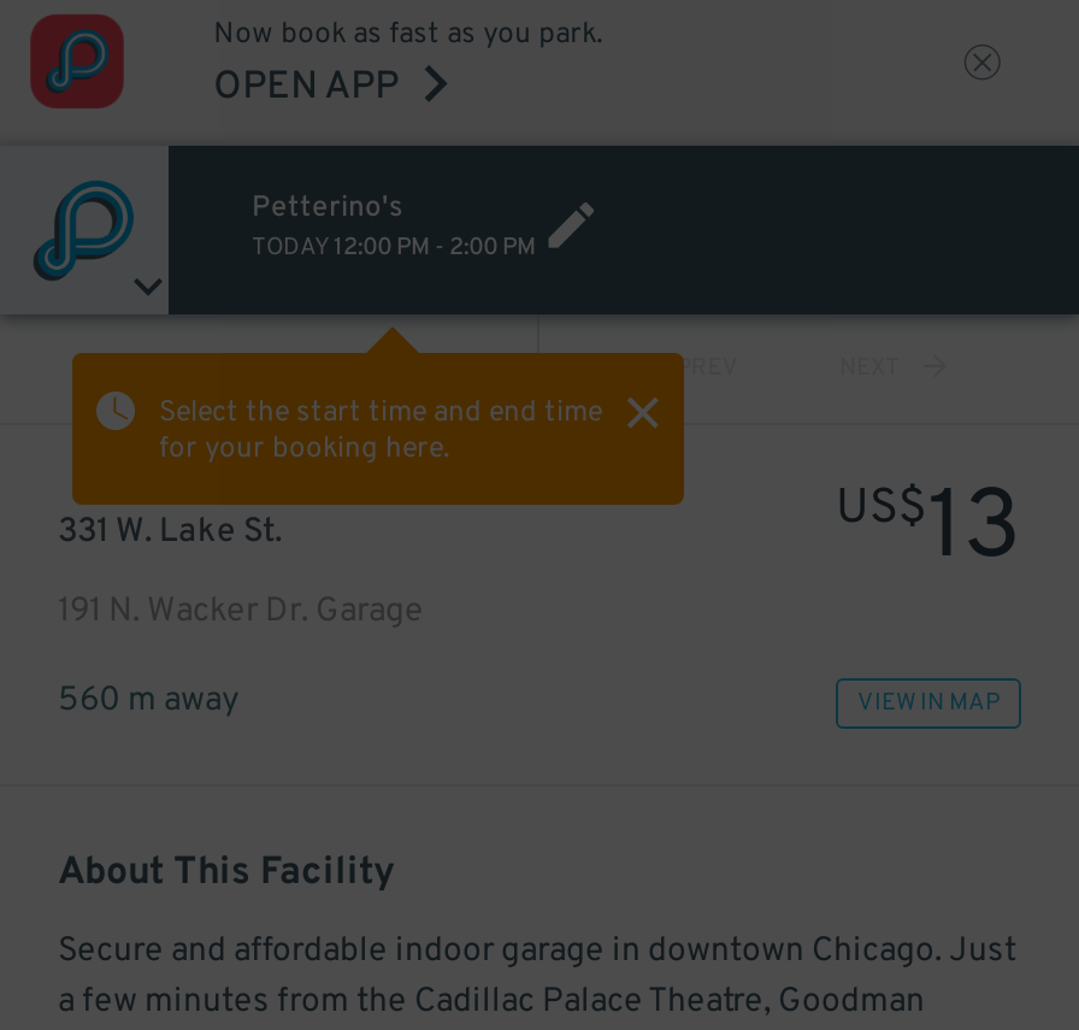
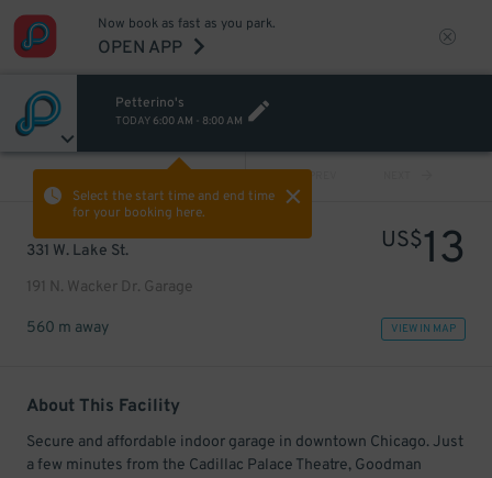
- TODAY 12:00 PM - 2:00 PM
+ TODAY 6:00 AM - 8:00 AM
